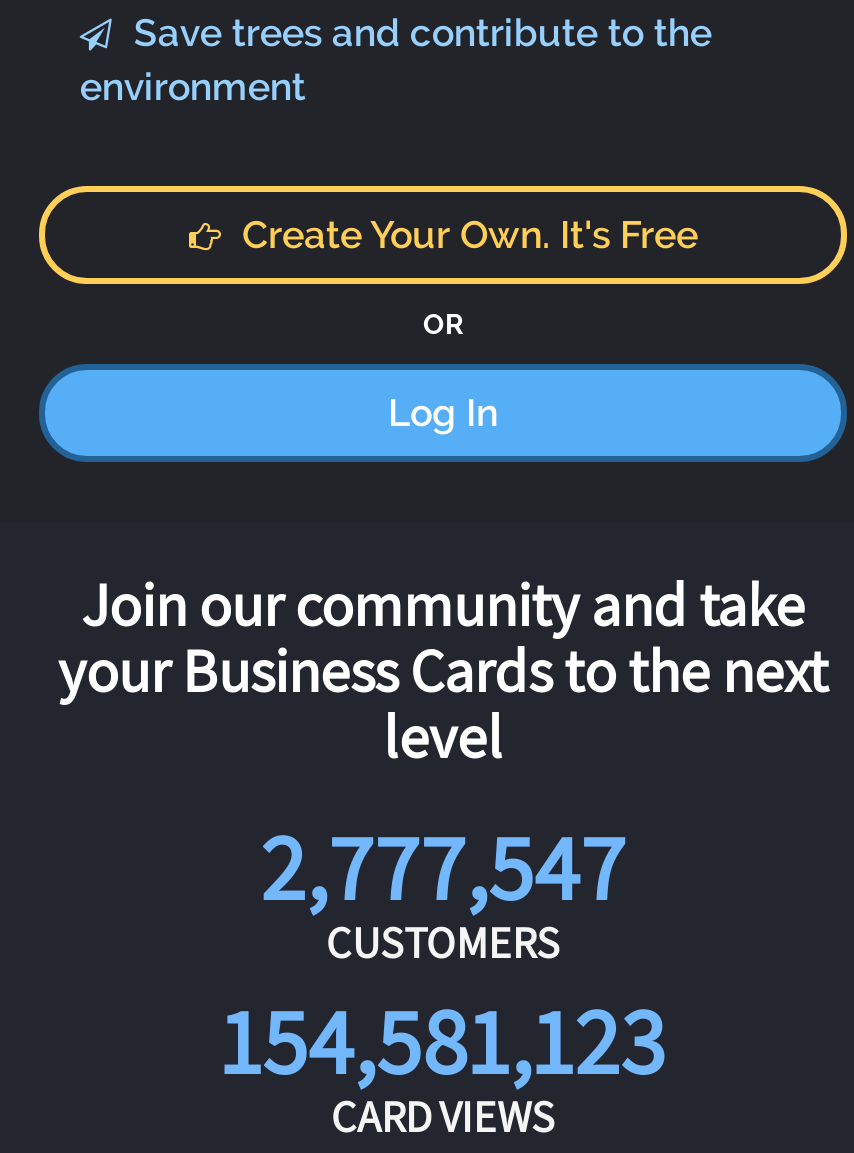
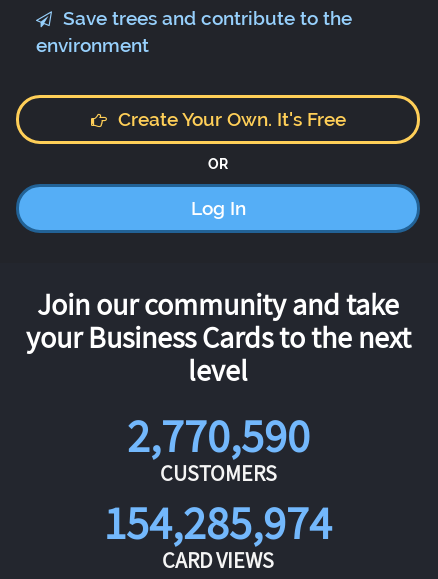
- 2,777,547
+ 2,770,590

- 154,581,123
+ 154,285,974
